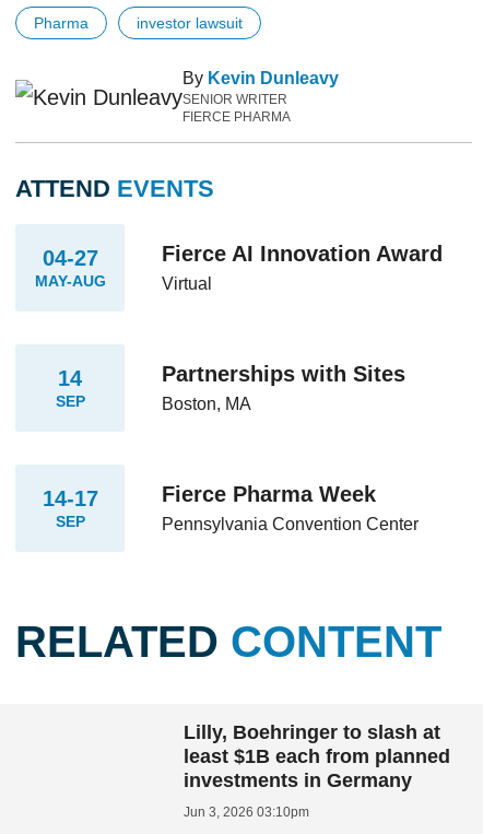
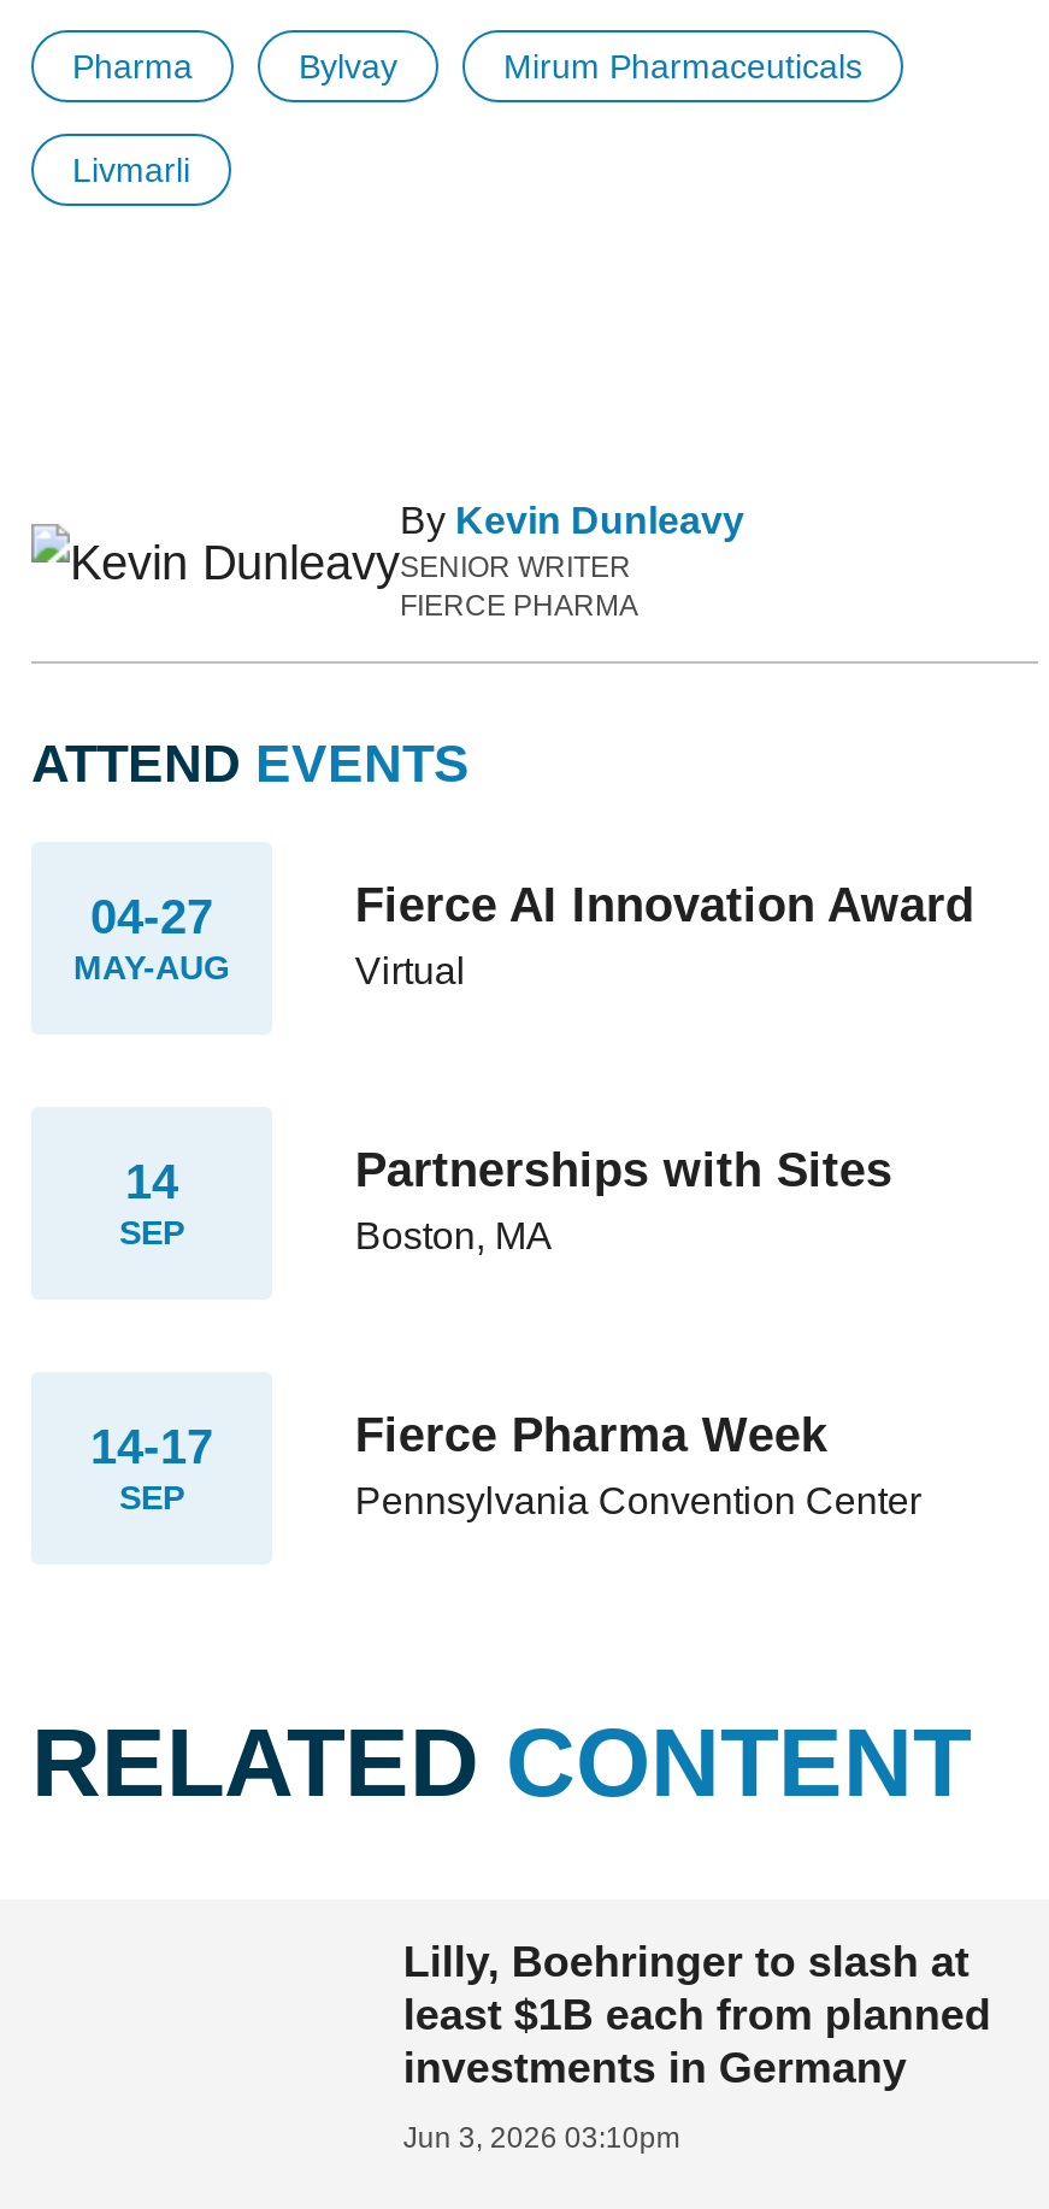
- investor lawsuit
+ Bylvay
+ Mirum Pharmaceuticals
+ Livmarli
